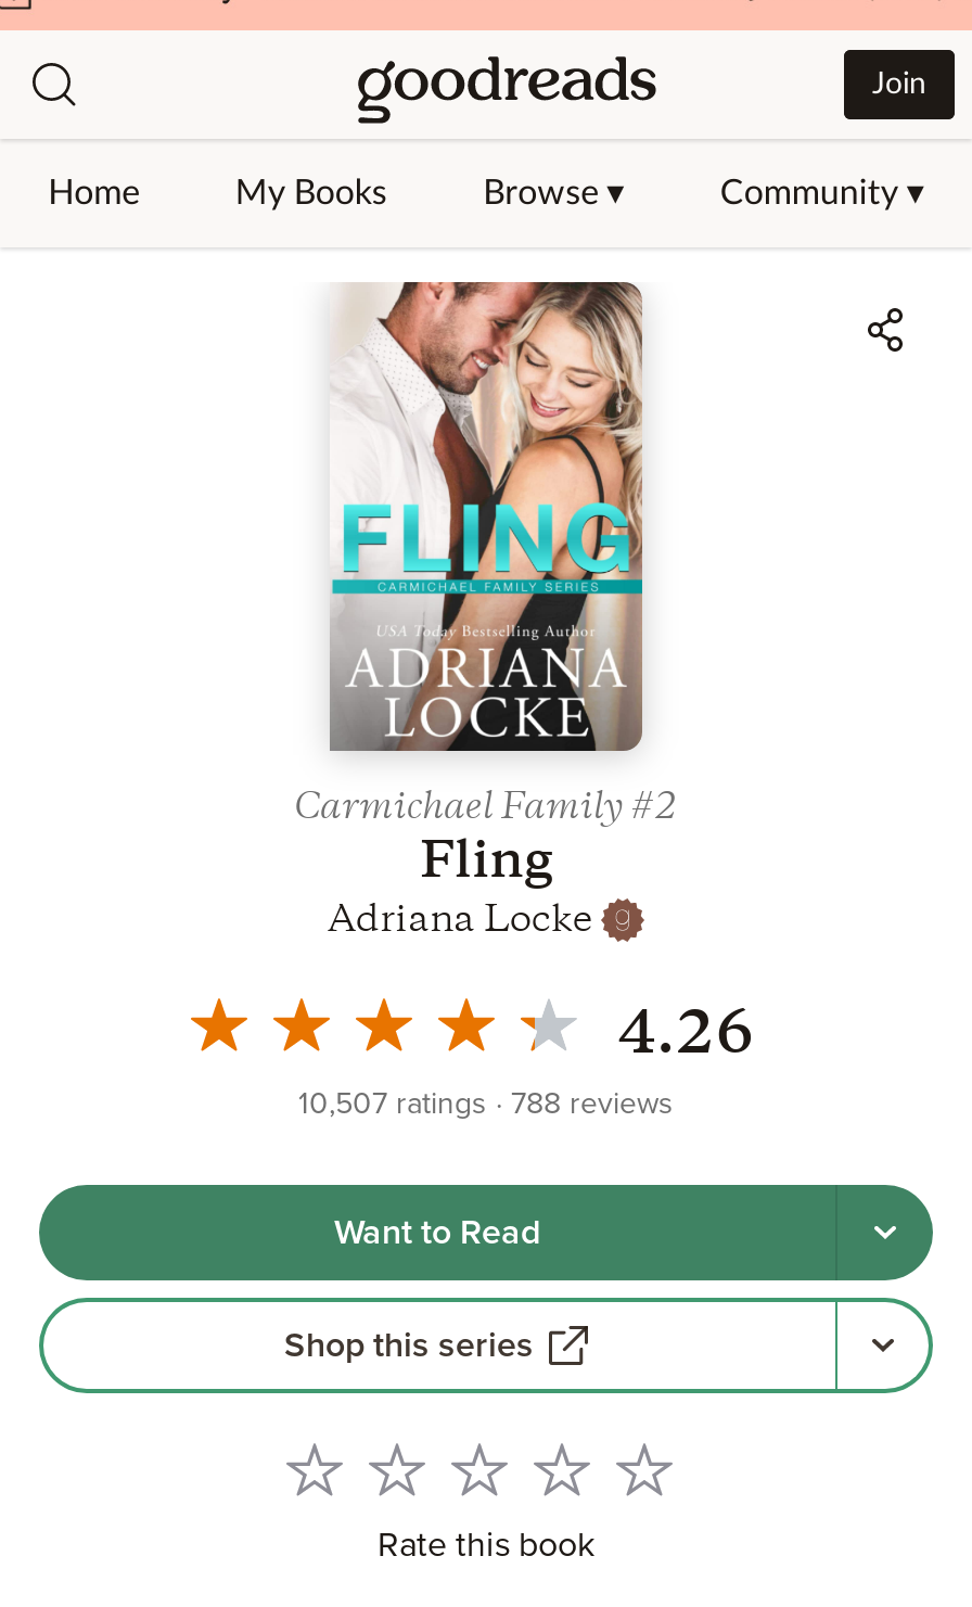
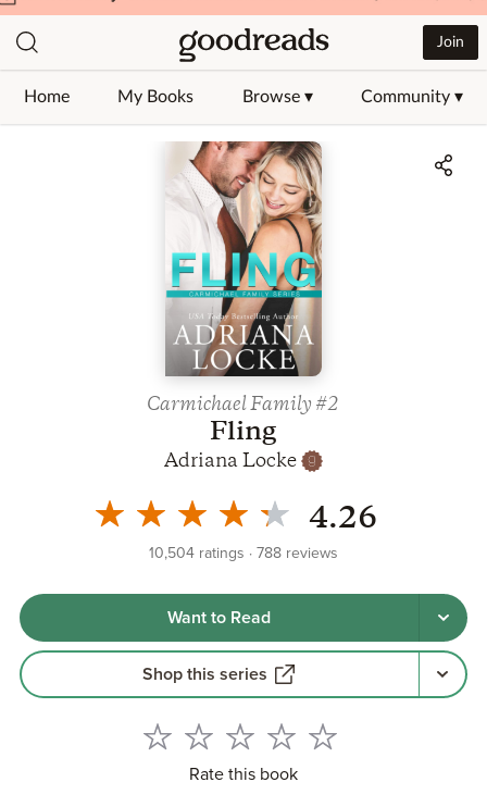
- 10,507 ratings 788 reviews
+ 10,504 ratings 788 reviews
